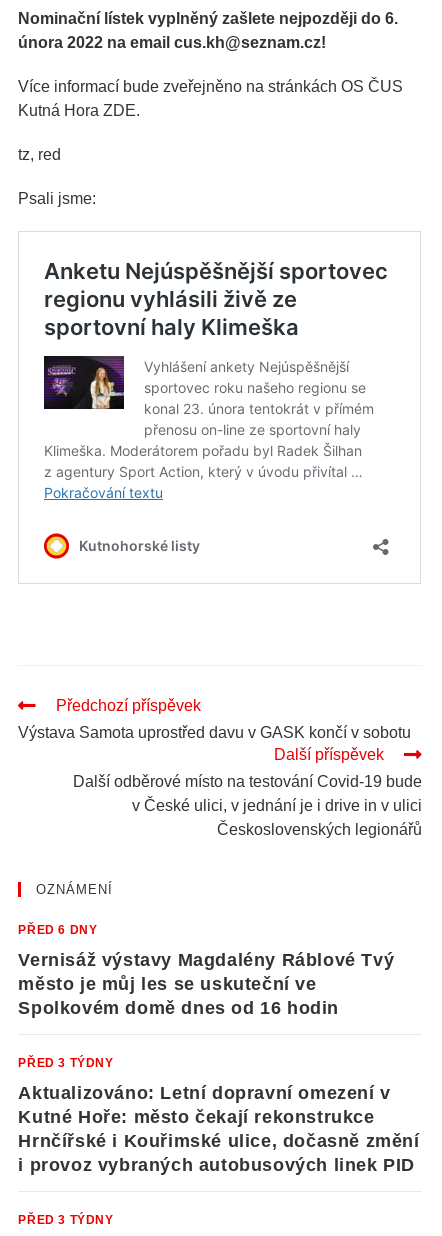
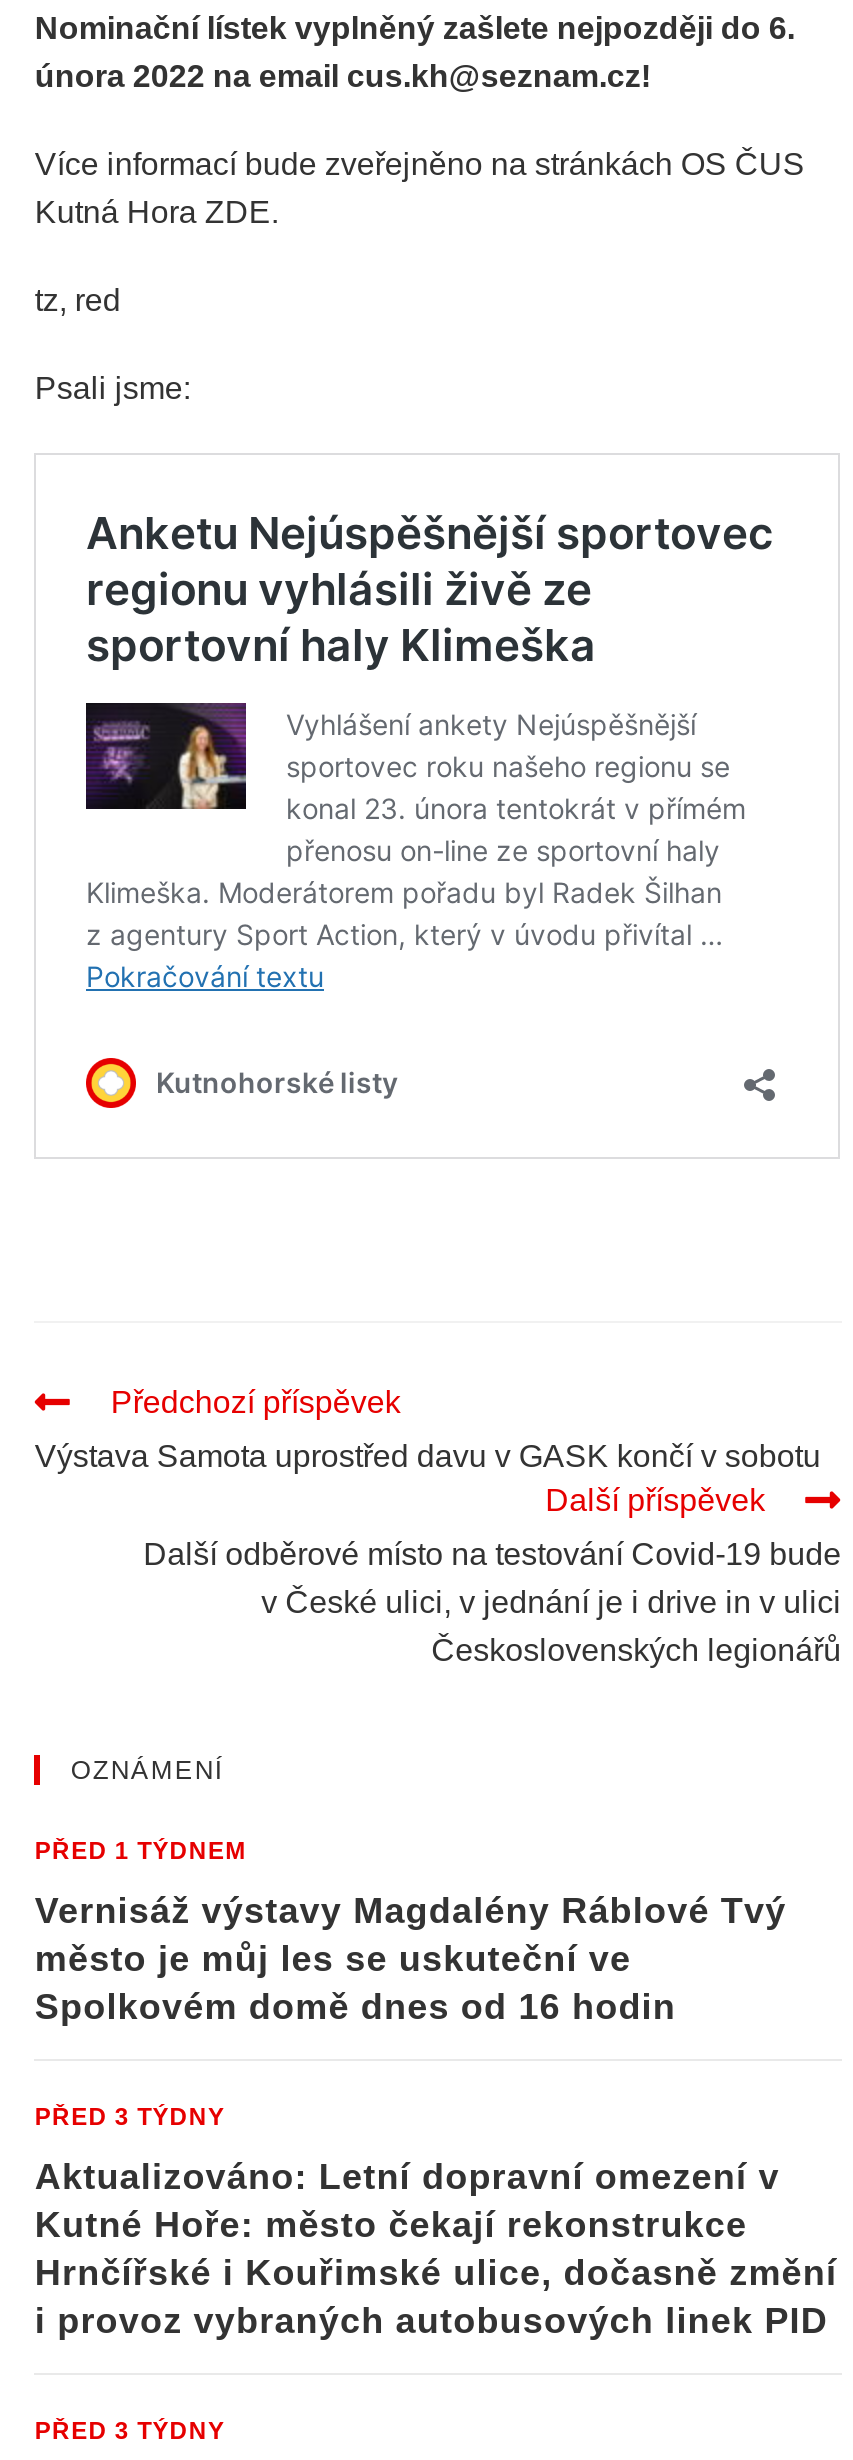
- PŘED 6 DNY
+ PŘED 1 TÝDNEM
